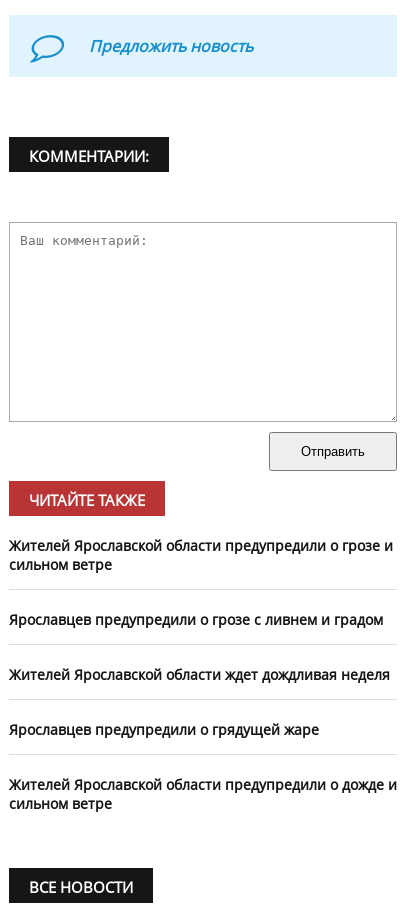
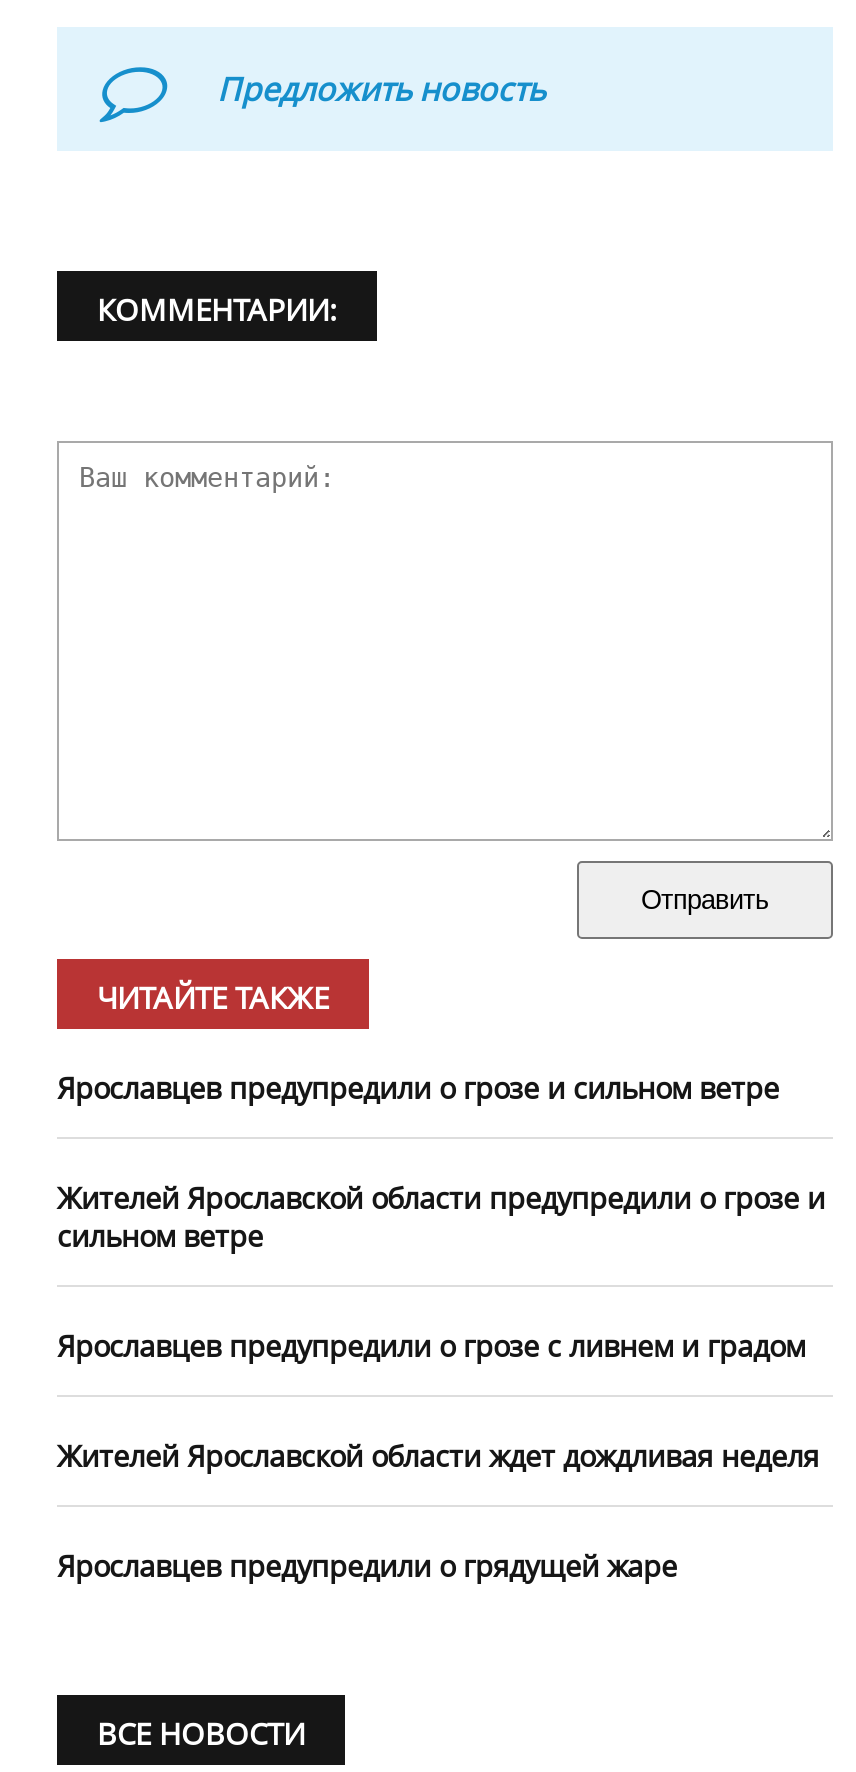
+ Ярославцев предупредили о грозе и сильном ветре

moved down: Жителей Ярославской области предупредили о грозе и | сильном ветре | Ярославцев предупредили о грозе с ливнем и градом | Жителей Ярославской области ждет дождливая неделя | Ярославцев предупредили о грядущей жаре

- Жителей Ярославской области предупредили о дожде и
- сильном ветре
